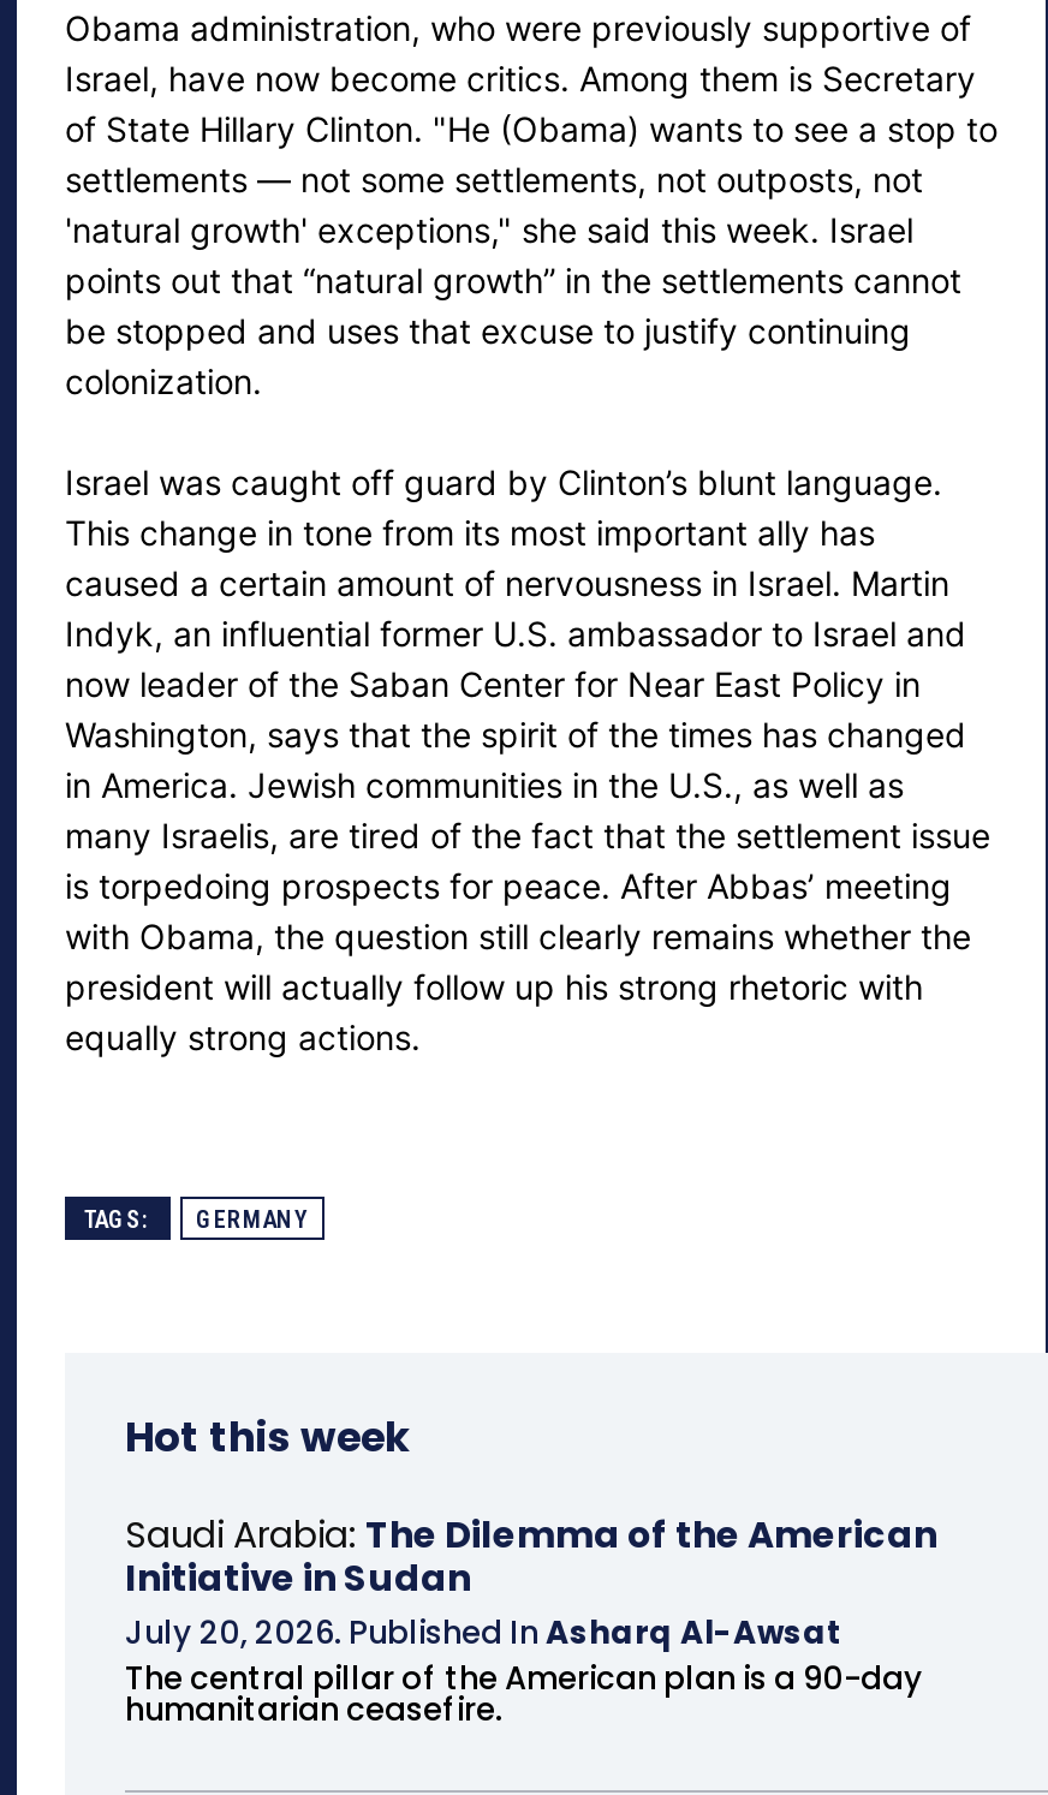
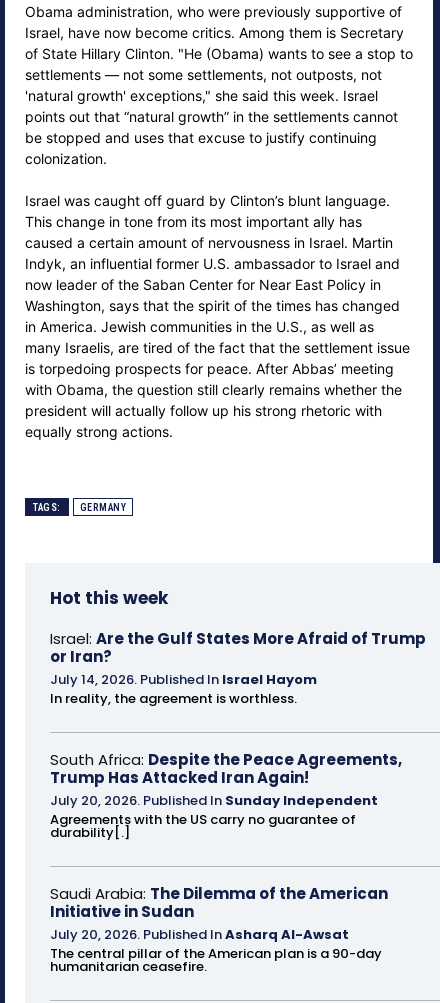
+ Israel: Are the Gulf States More Afraid of Trump
+ or Iran?
+ July 14, 2026. Published In Israel Hayom
+ In reality, the agreement is worthless.
+ South Africa: Despite the Peace Agreements,
+ Trump Has Attacked Iran Again!
+ July 20, 2026. Published In Sunday Independent
+ Agreements with the US carry no guarantee of
+ durability[.]
